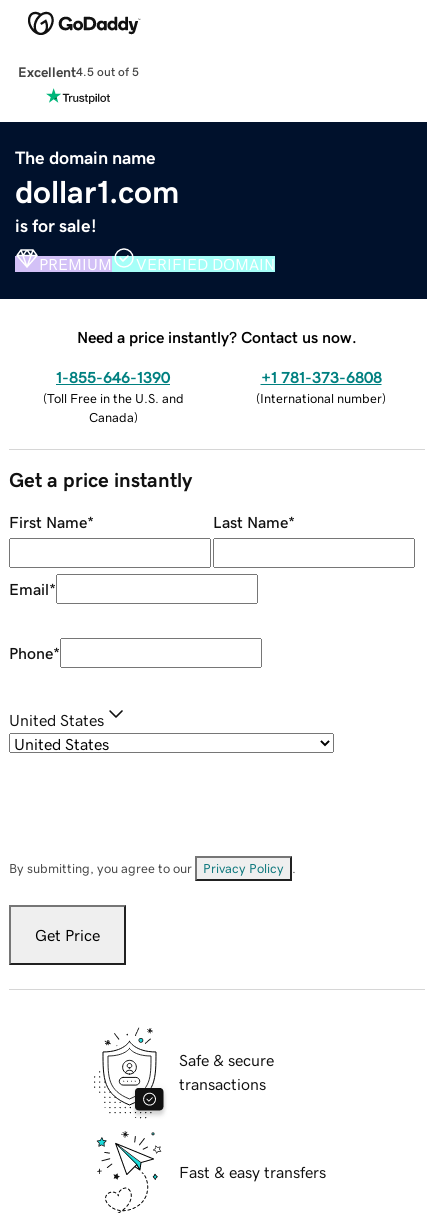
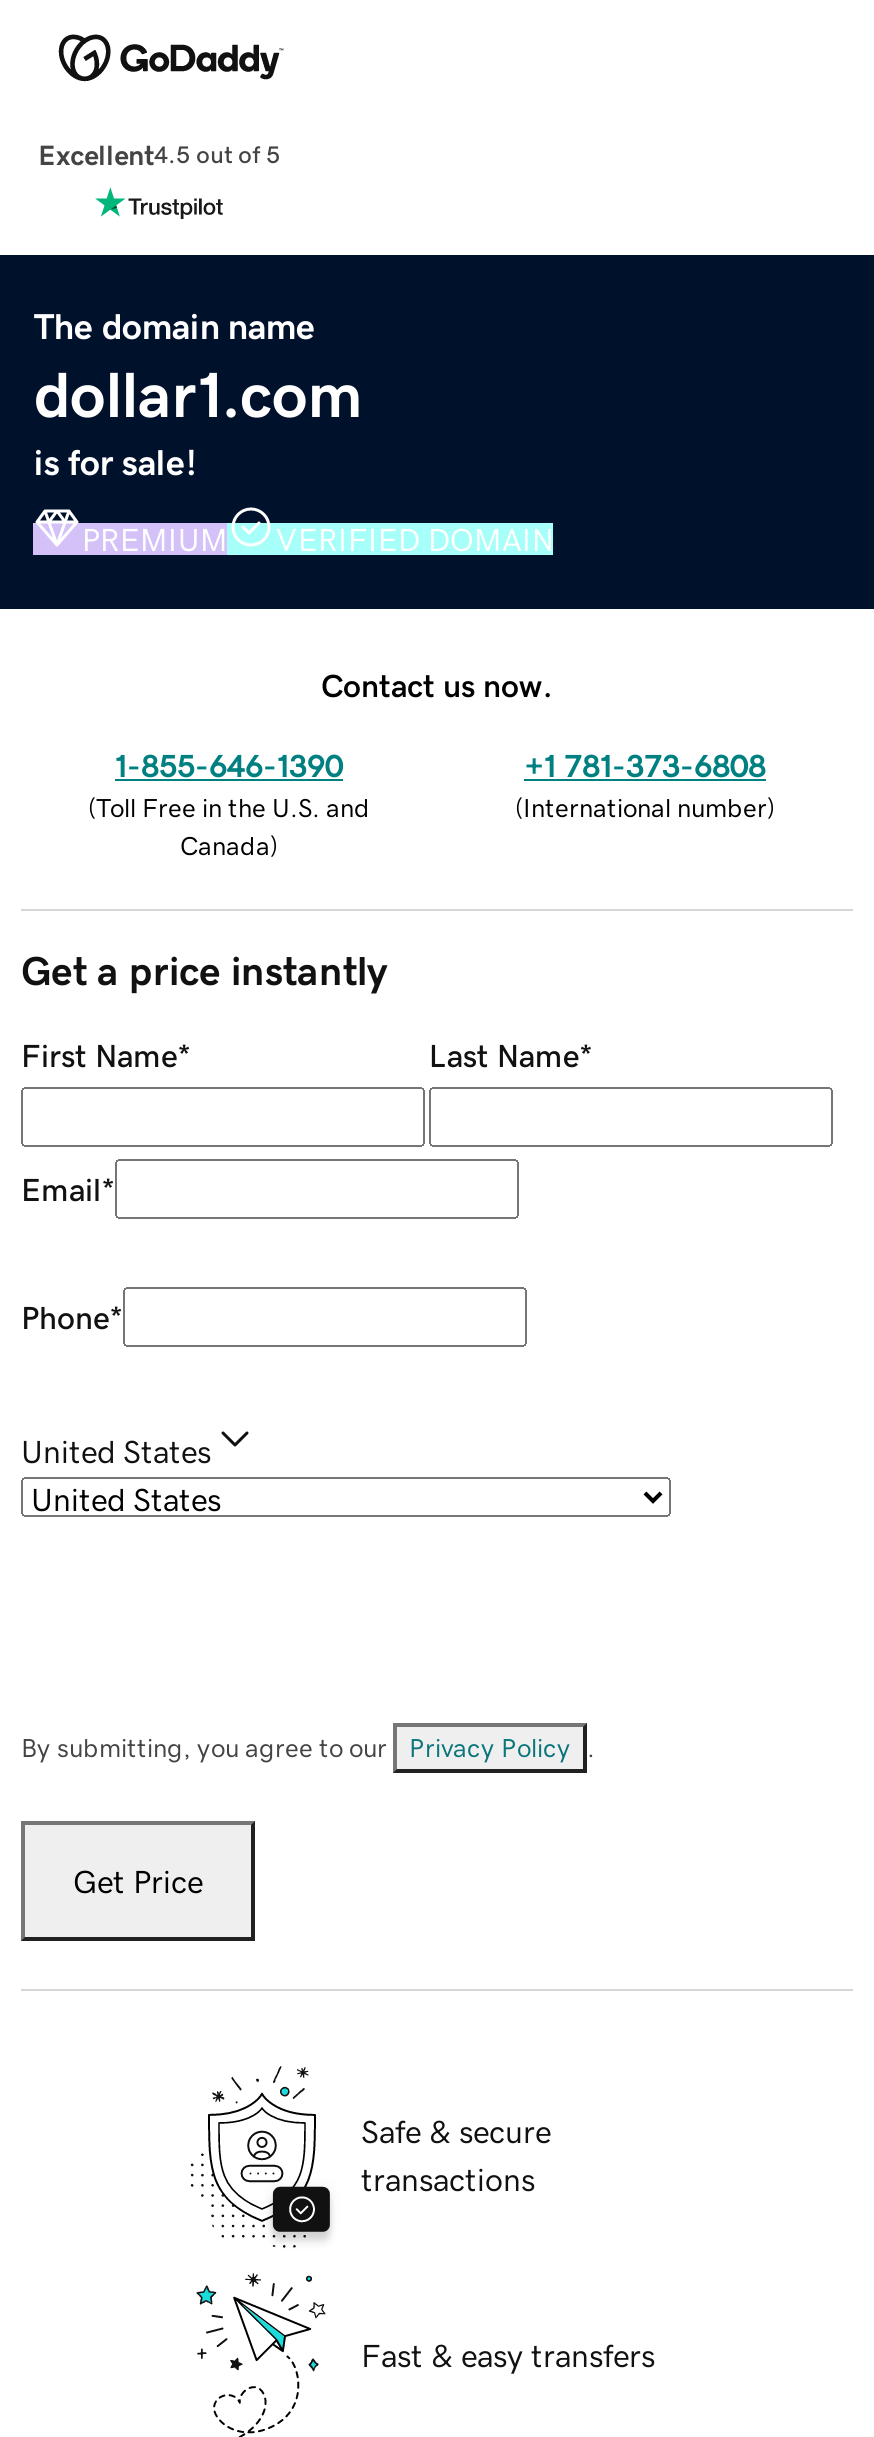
- Need a price instantly? Contact us now.
+ Contact us now.
